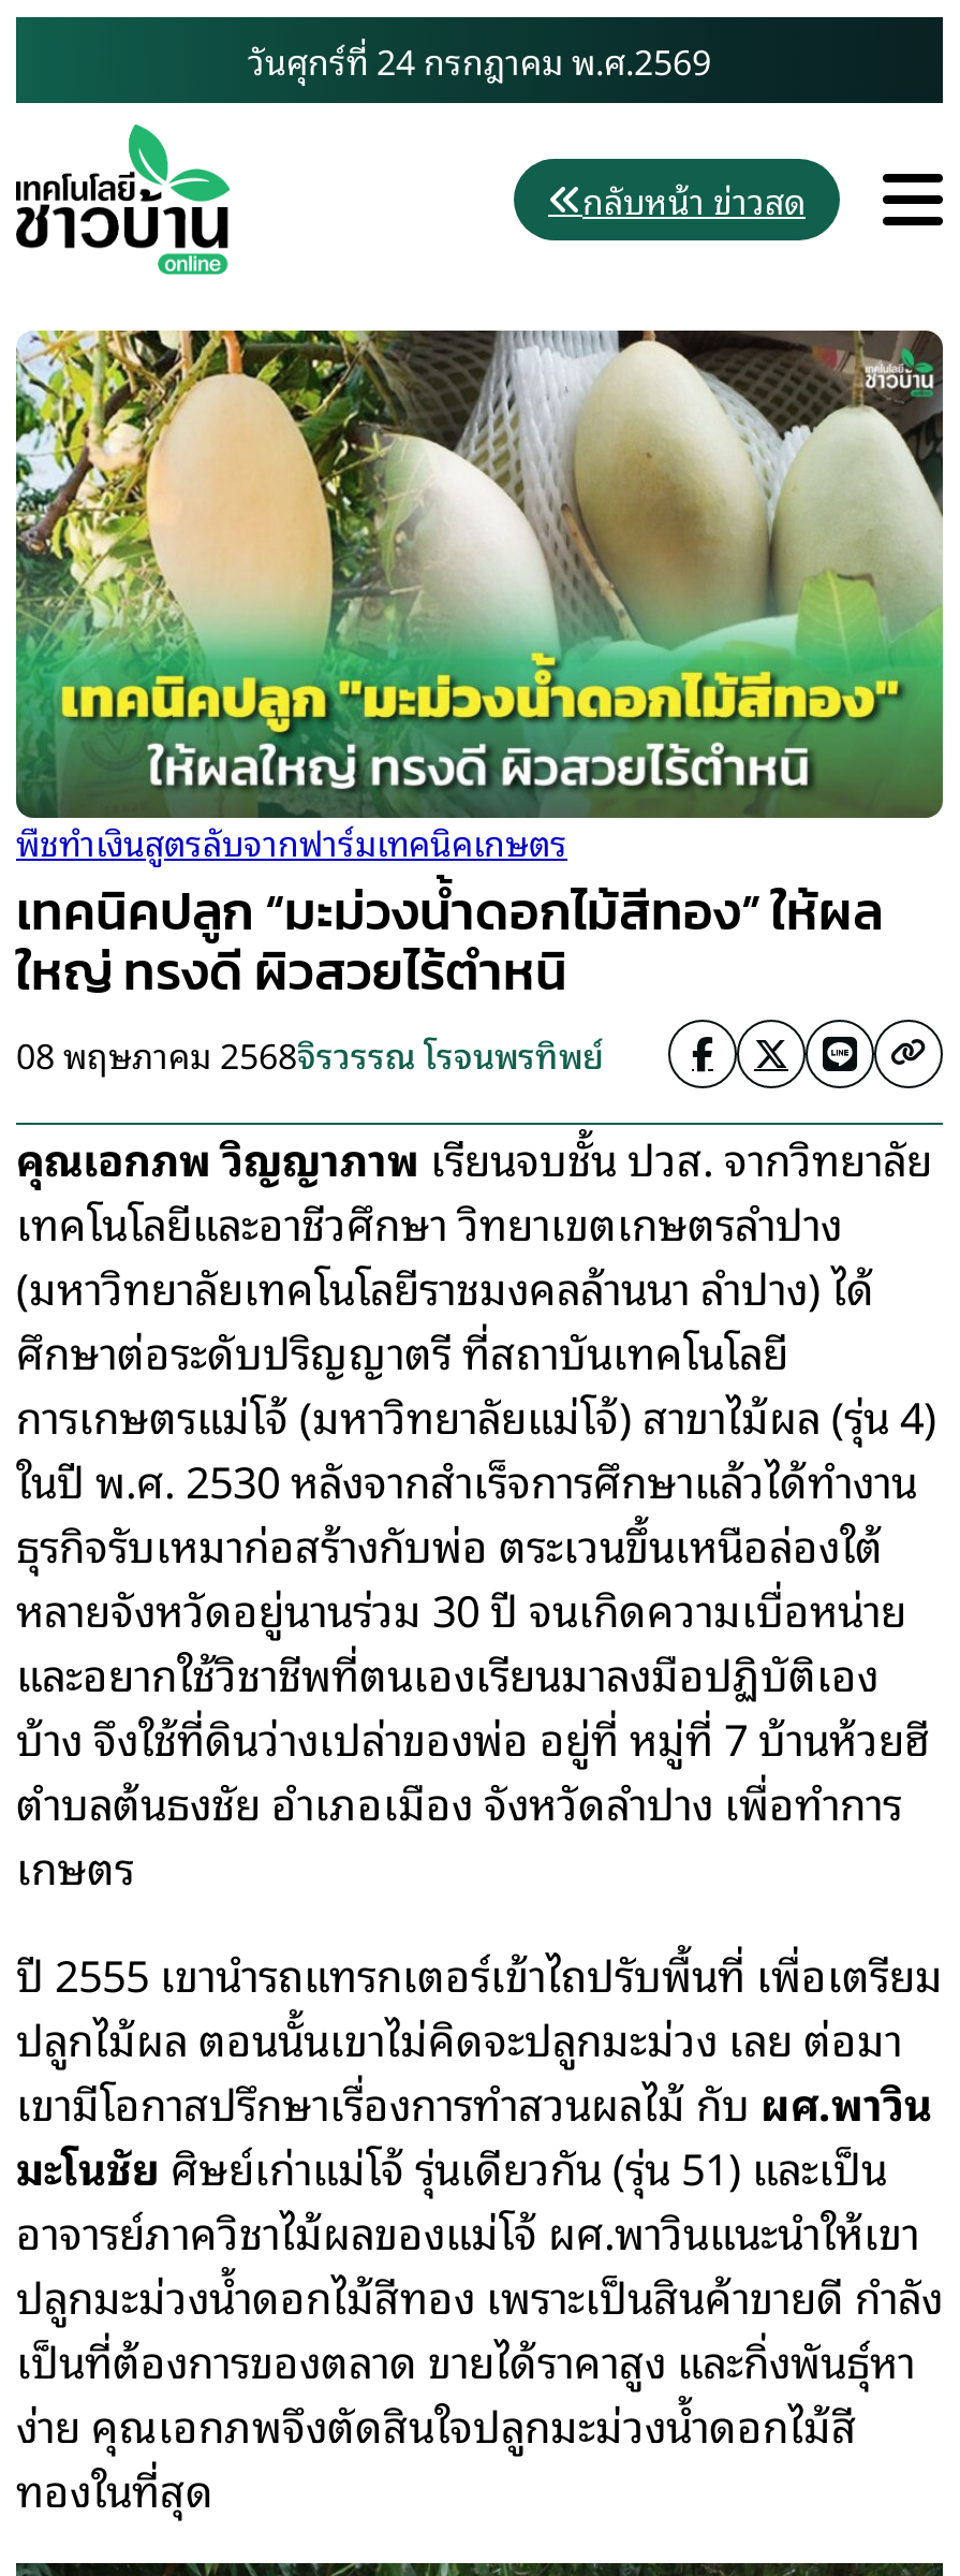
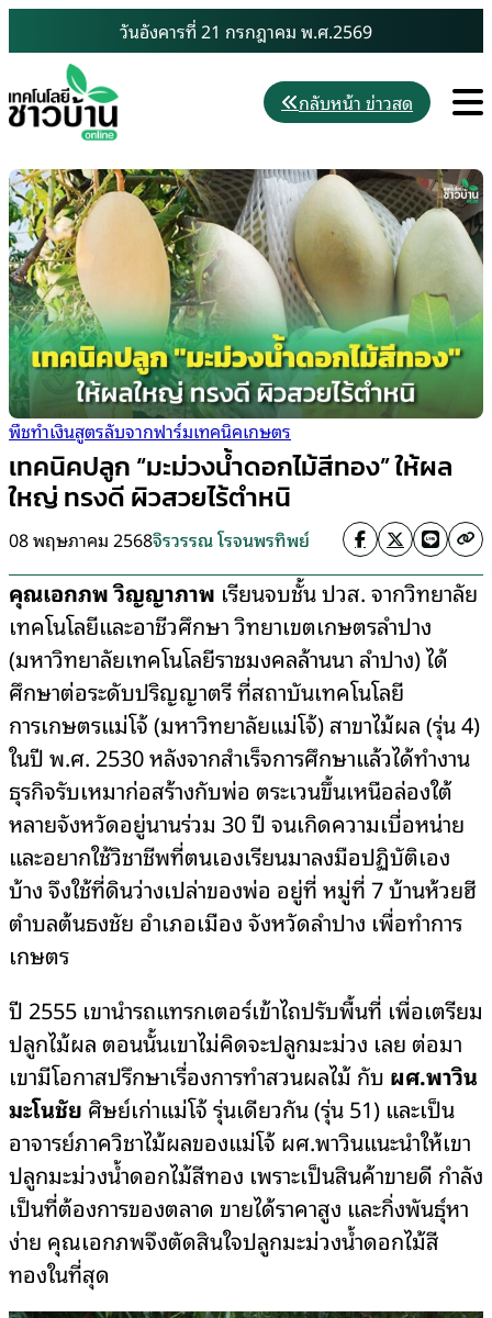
- วันศุกร์ที่ 24 กรกฎาคม พ.ศ.2569
+ วันอังคารที่ 21 กรกฎาคม พ.ศ.2569
